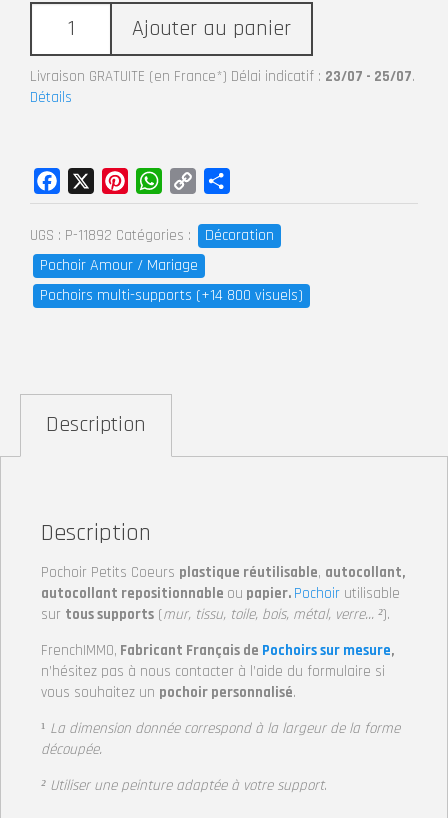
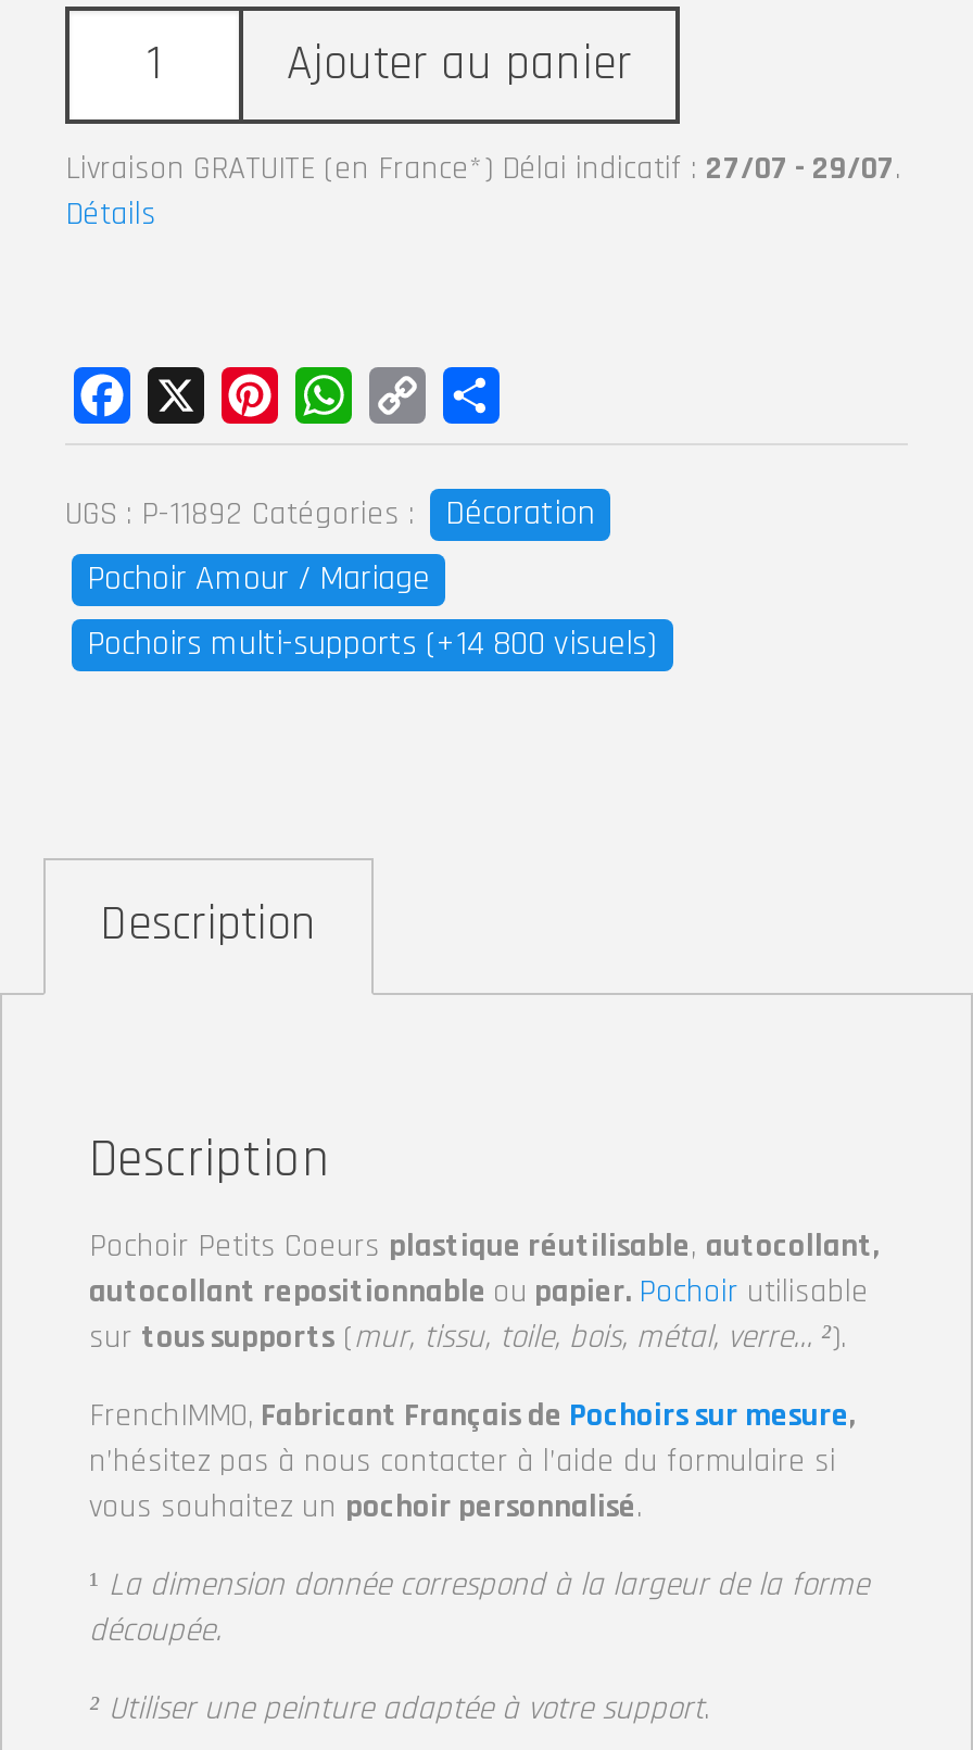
- Livraison GRATUITE (en France*) Délai indicatif : 23/07 - 25/07.
+ Livraison GRATUITE (en France*) Délai indicatif : 27/07 - 29/07.
